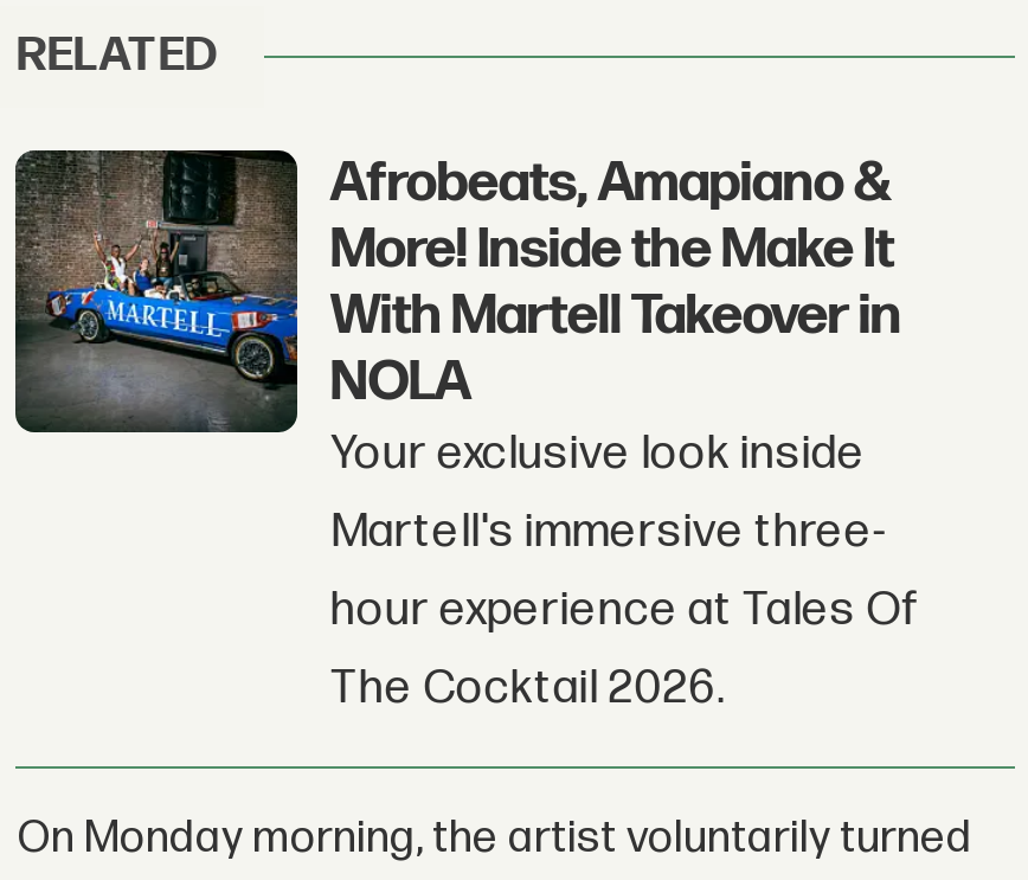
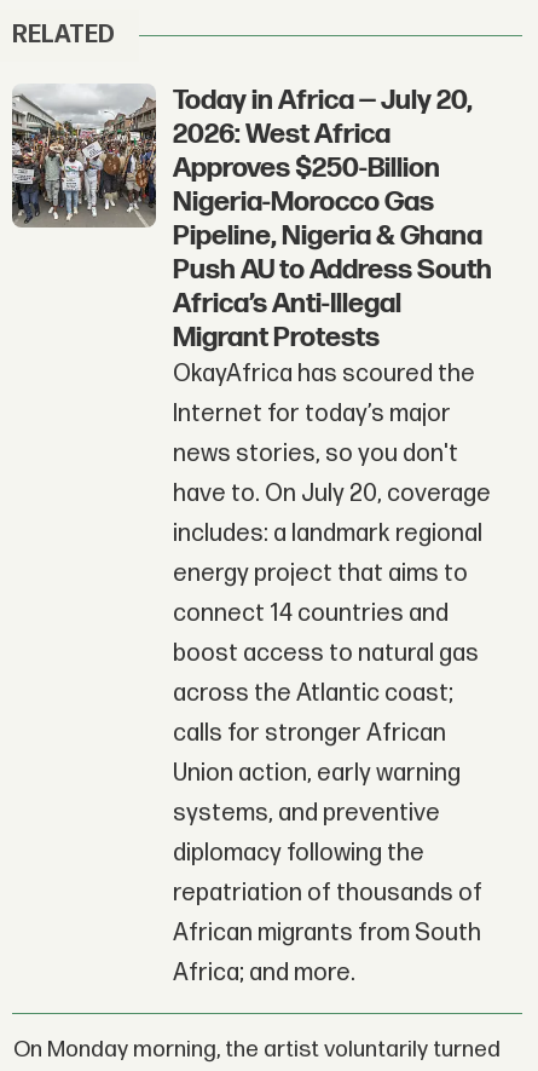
- [image]
- Afrobeats, Amapiano &
- More! Inside the Make It
- With Martell Takeover in
- NOLA
- Your exclusive look inside
- Martell's immersive three-
- hour experience at Tales Of
- The Cocktail 2026.
+ [image]
+ Today in Africa — July 20,
+ 2026: West Africa
+ Approves $250-Billion
+ Nigeria-Morocco Gas
+ Pipeline, Nigeria & Ghana
+ Push AU to Address South
+ Africa’s Anti-Illegal
+ Migrant Protests
+ OkayAfrica has scoured the
+ Internet for today’s major
+ news stories, so you don't
+ have to. On July 20, coverage
+ includes: a landmark regional
+ energy project that aims to
+ connect 14 countries and
+ boost access to natural gas
+ across the Atlantic coast;
+ calls for stronger African
+ Union action, early warning
+ systems, and preventive
+ diplomacy following the
+ repatriation of thousands of
+ African migrants from South
+ Africa; and more.
